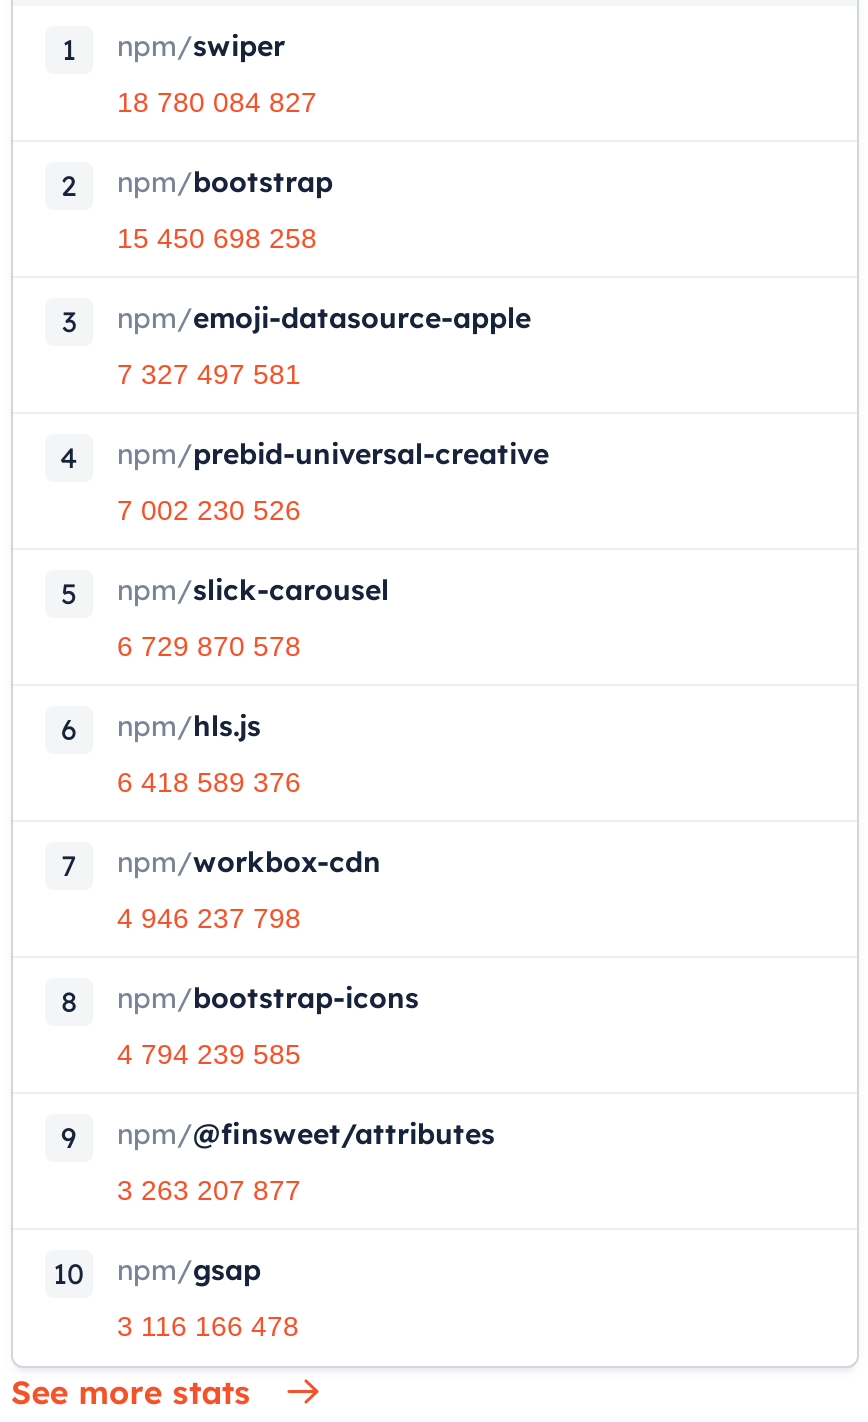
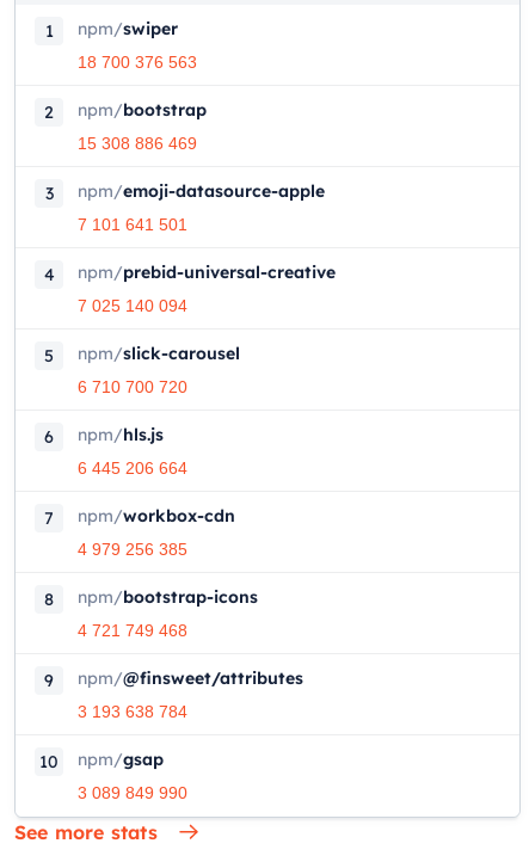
- 18 780 084 827
+ 18 700 376 563

- 15 450 698 258
+ 15 308 886 469

- 7 327 497 581
+ 7 101 641 501

- 7 002 230 526
+ 7 025 140 094

- 6 729 870 578
+ 6 710 700 720

- 6 418 589 376
+ 6 445 206 664

- 4 946 237 798
+ 4 979 256 385

- 4 794 239 585
+ 4 721 749 468

- 3 263 207 877
+ 3 193 638 784

- 3 116 166 478
+ 3 089 849 990
